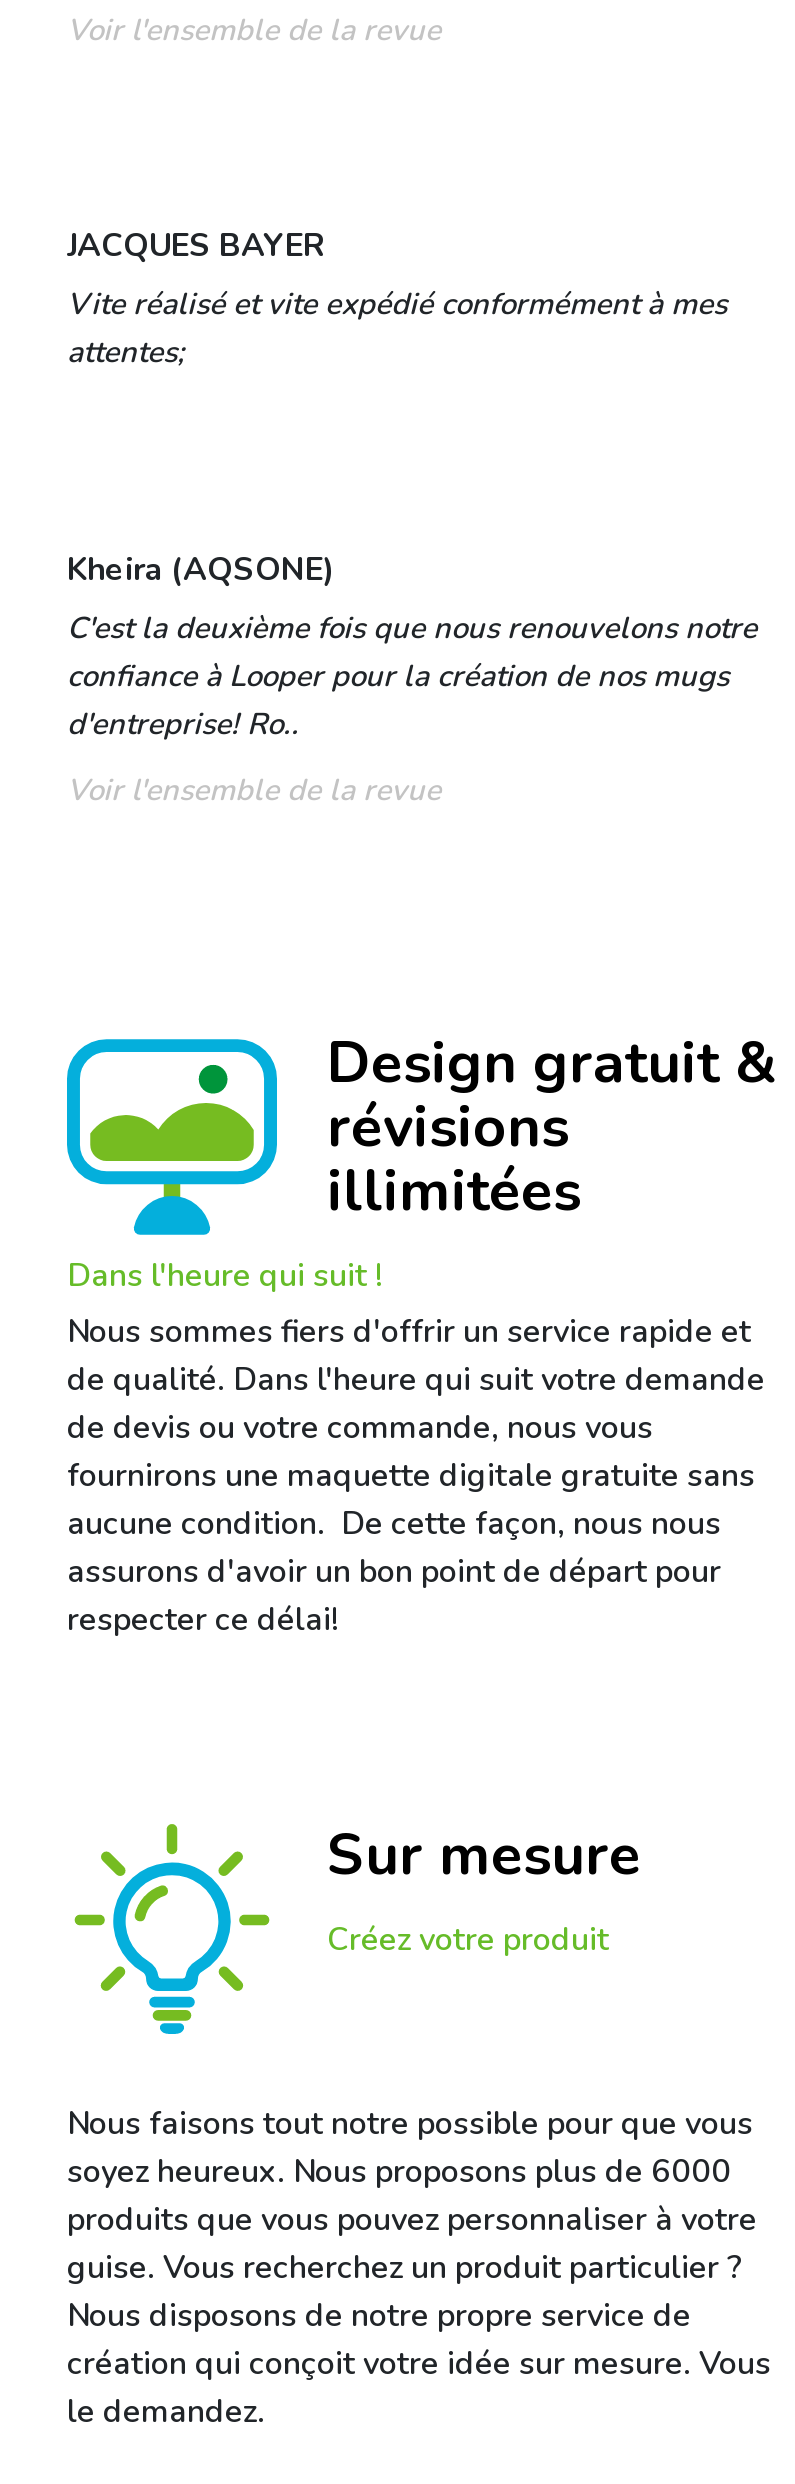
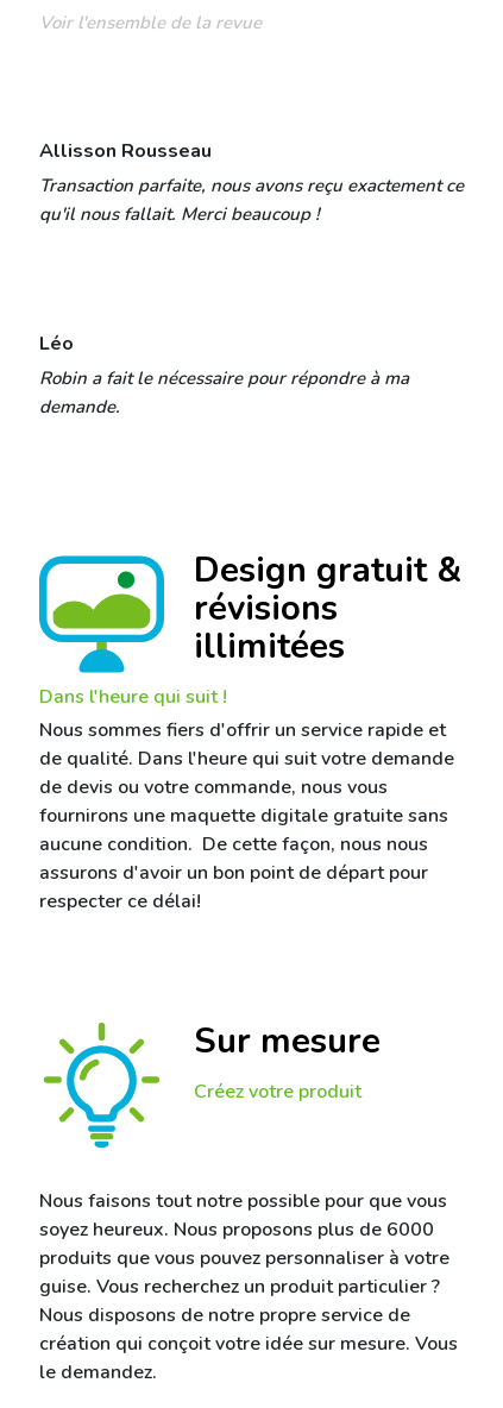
- JACQUES BAYER
- Vite réalisé et vite expédié conformément à mes
- attentes;
+ Allisson Rousseau
+ Transaction parfaite, nous avons reçu exactement ce
+ qu'il nous fallait. Merci beaucoup !

- Kheira (AQSONE)
- C'est la deuxième fois que nous renouvelons notre
- confiance à Looper pour la création de nos mugs
- d'entreprise! Ro..
- Voir l'ensemble de la revue
+ Léo
+ Robin a fait le nécessaire pour répondre à ma
+ demande.
